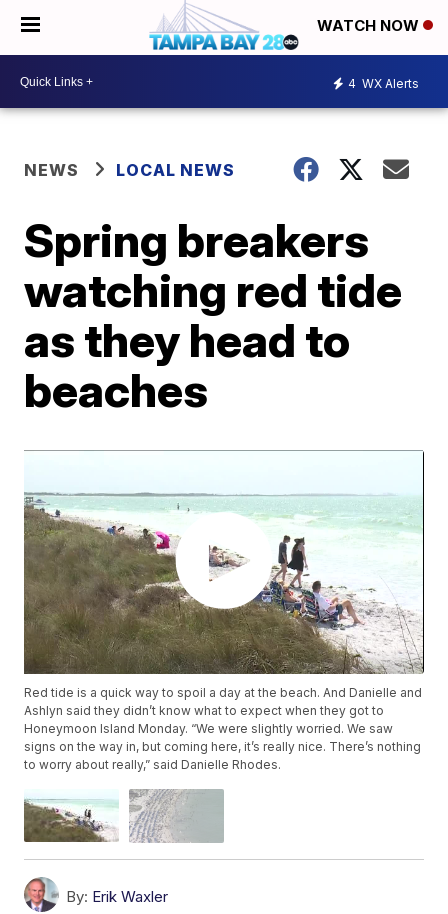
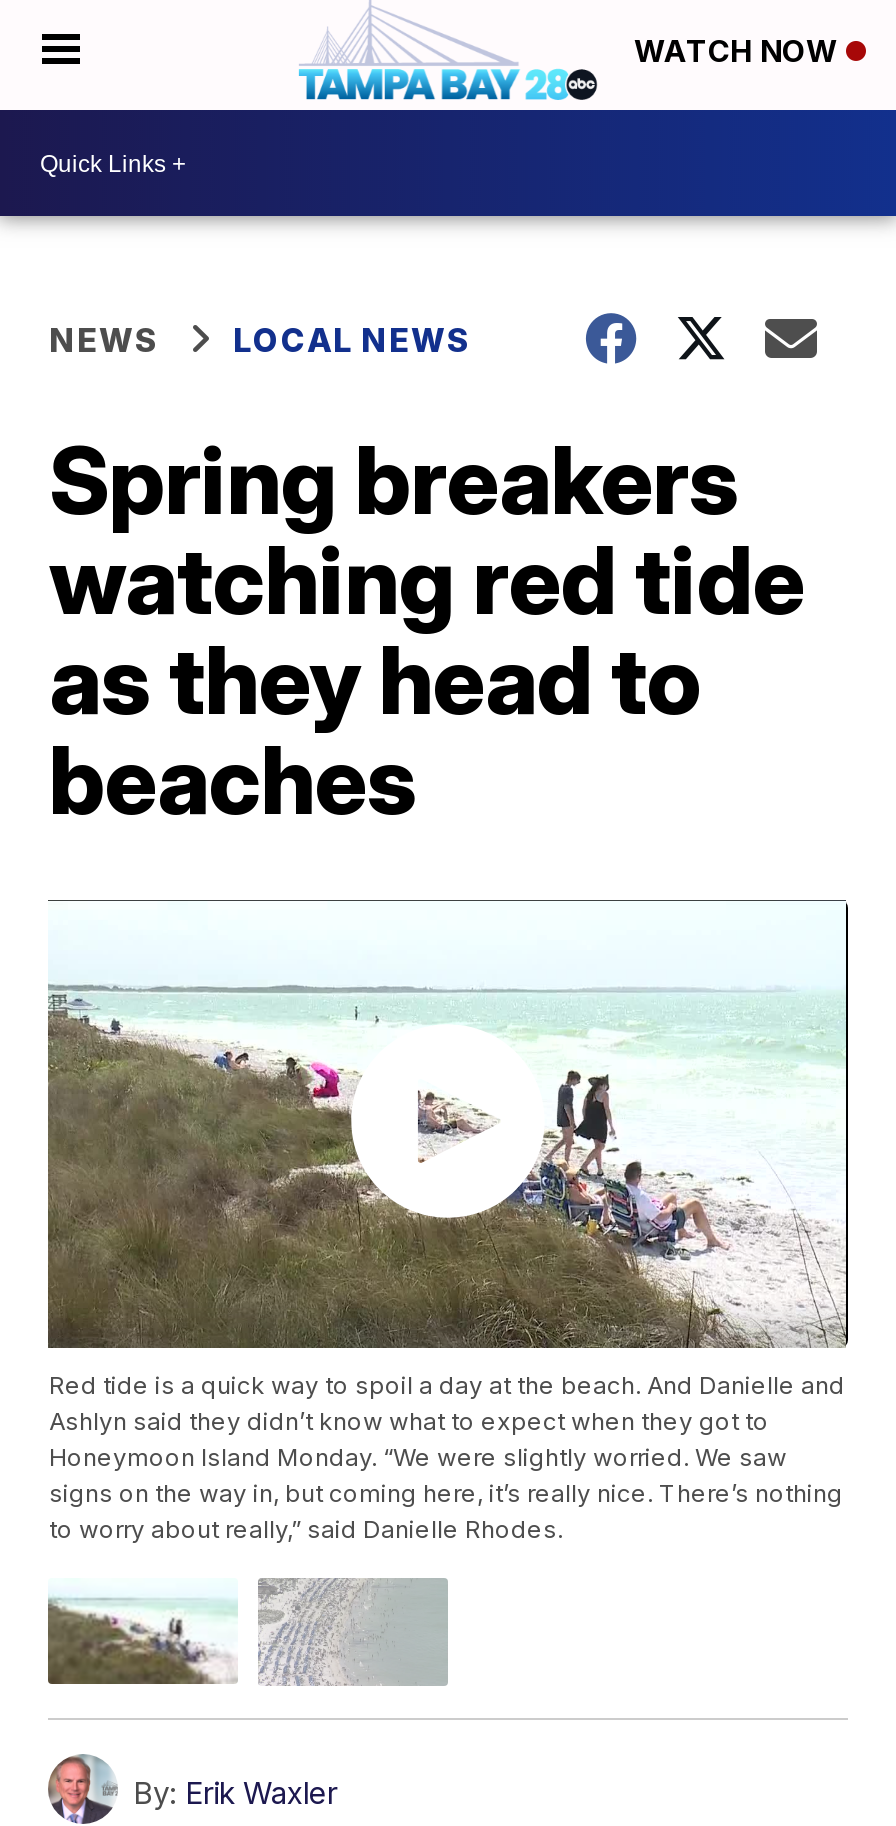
- 4 WX Alerts
